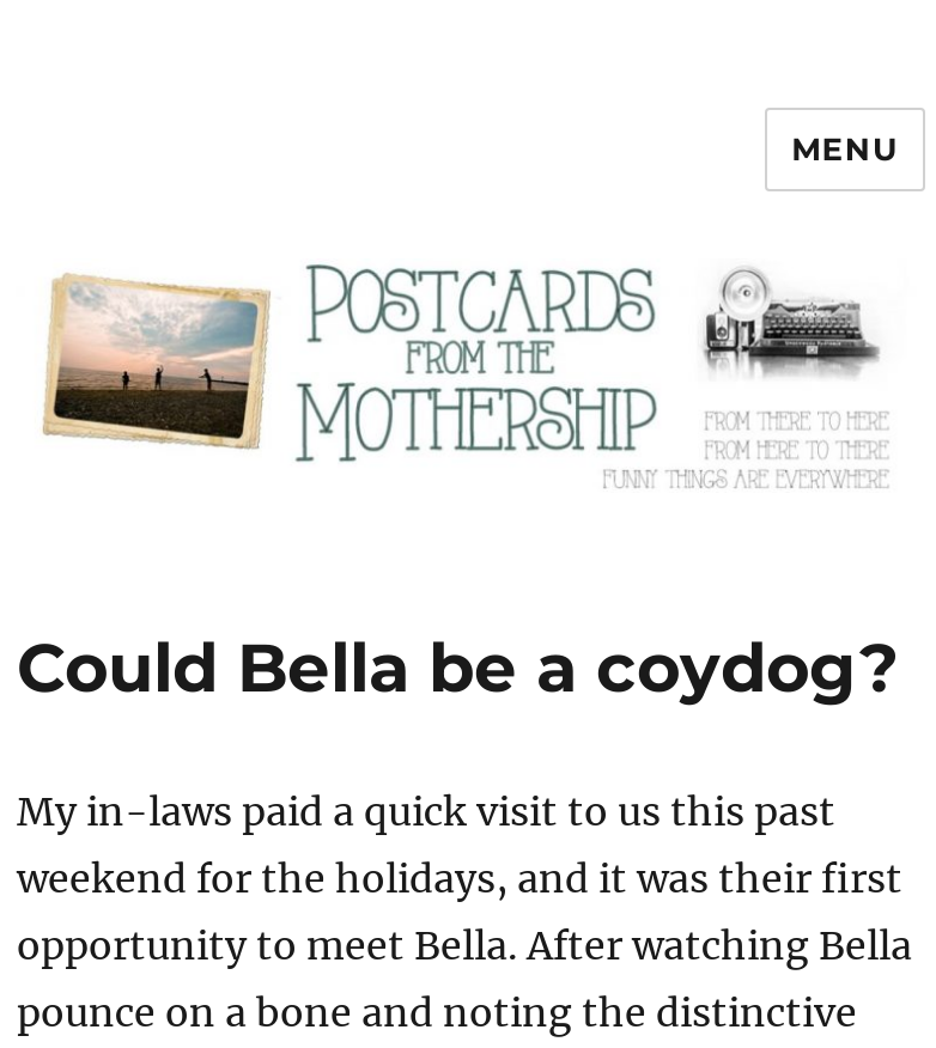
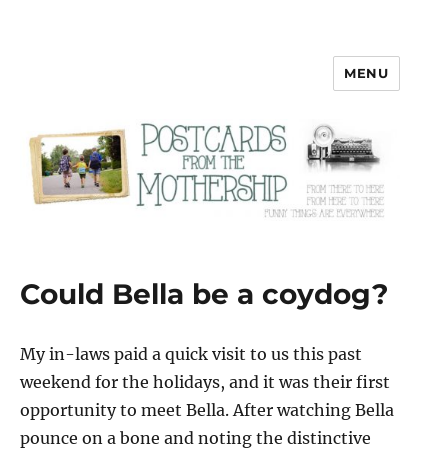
- [image]
+ [image]
